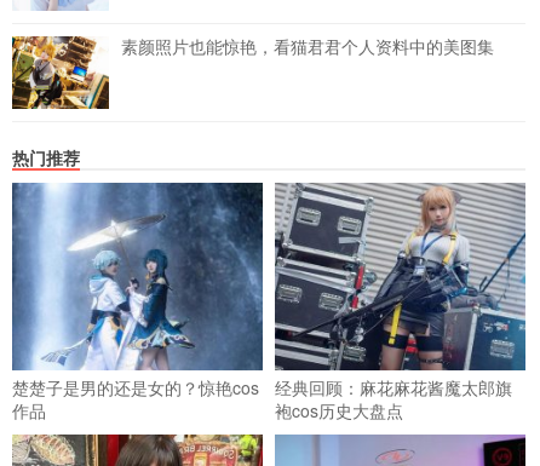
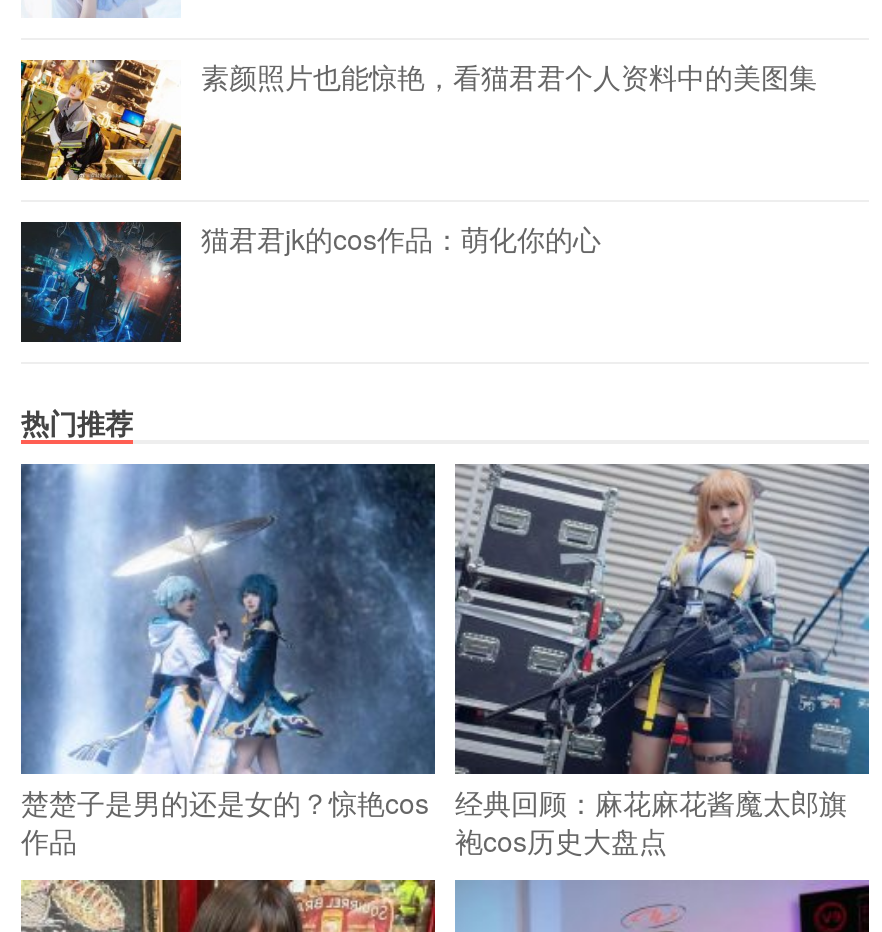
+ [image]
+ 猫君君jk的cos作品：萌化你的心
